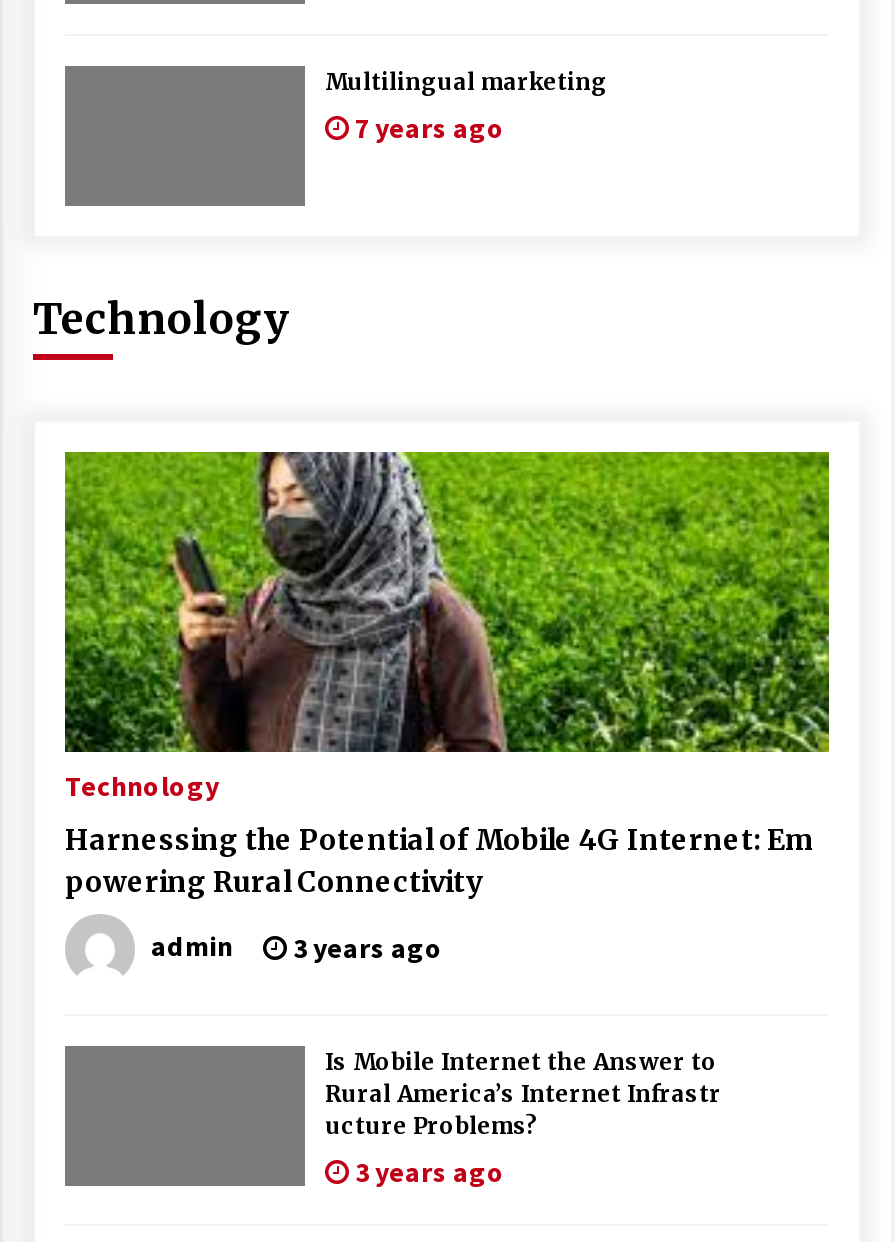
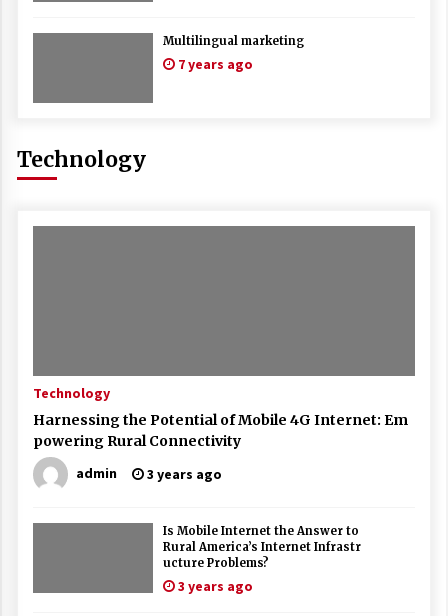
- [image]
